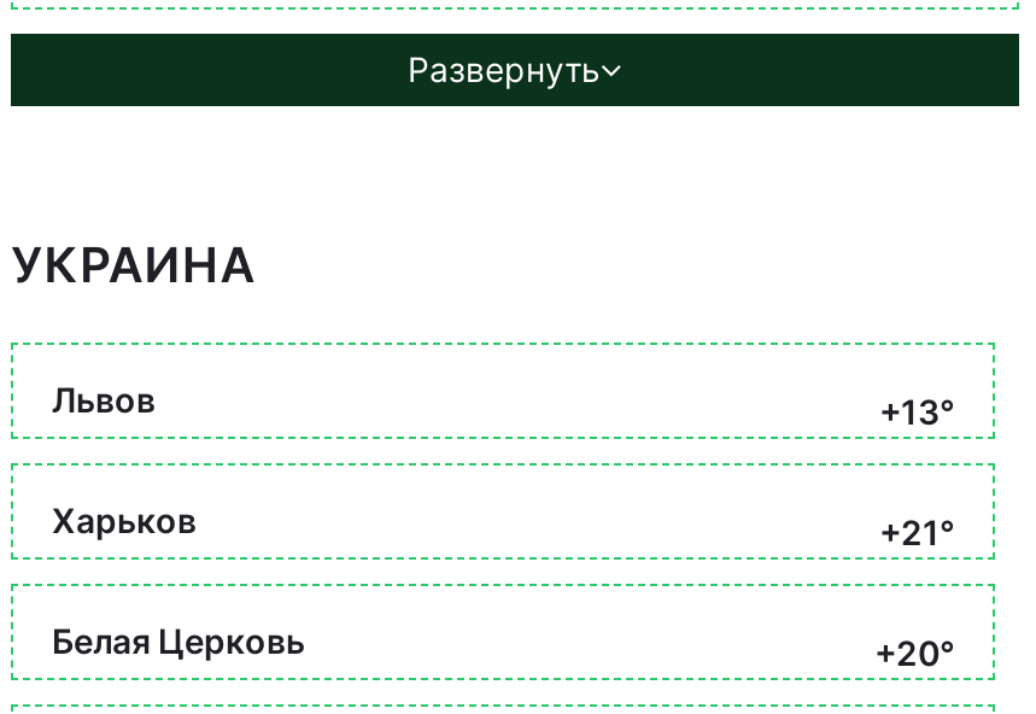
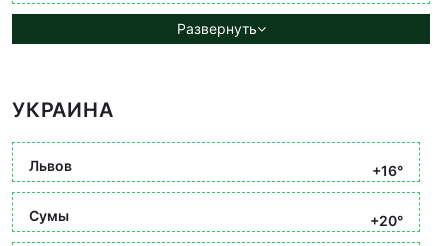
- +13°
- Харьков
- +21°
- Белая Церковь
+ +16°
+ Сумы
